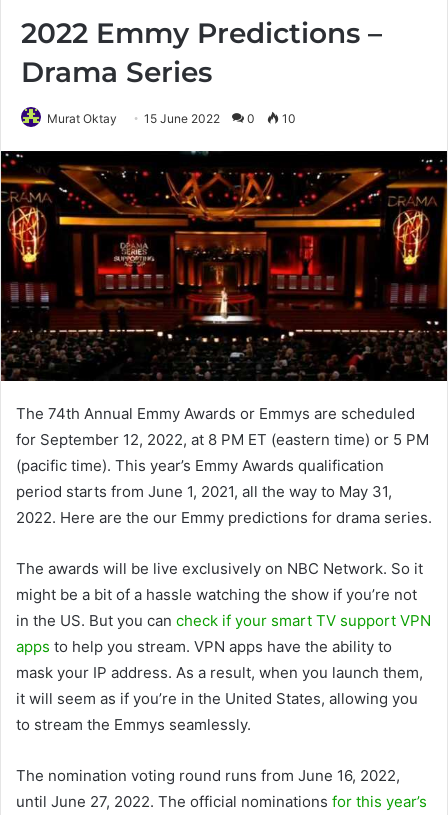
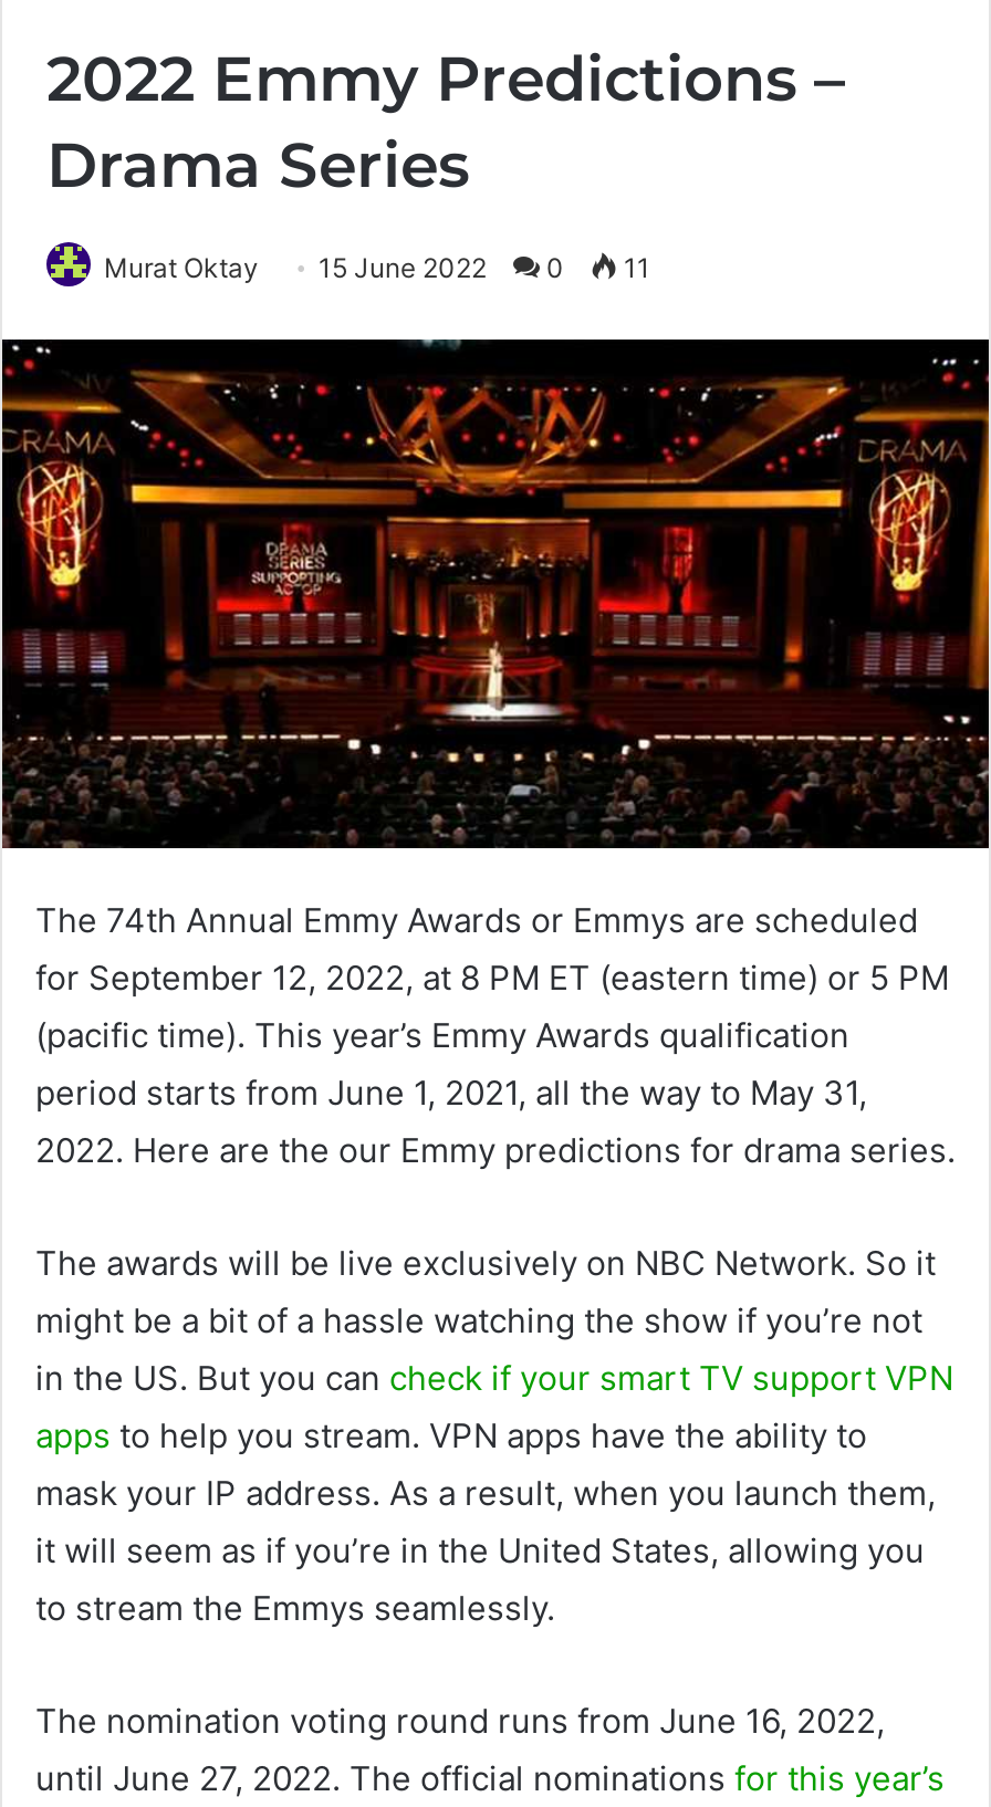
- Murat Oktay 15 June 2022 0 10
+ Murat Oktay 15 June 2022 0 11
